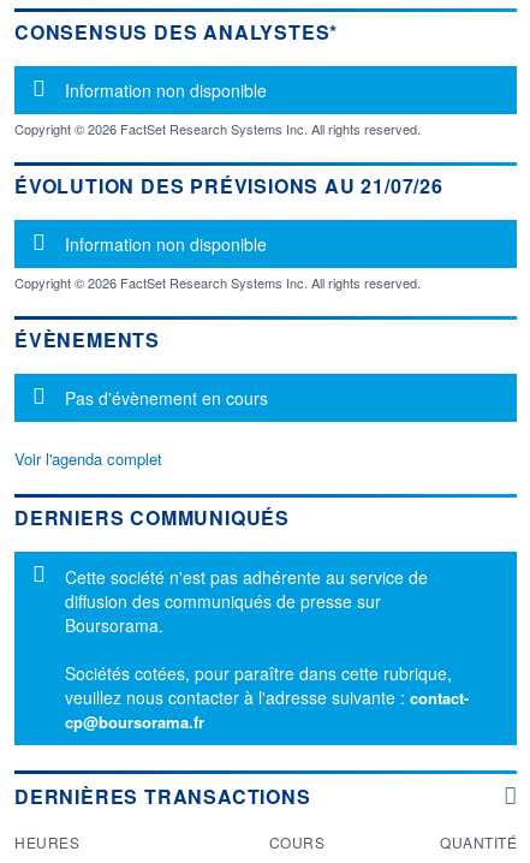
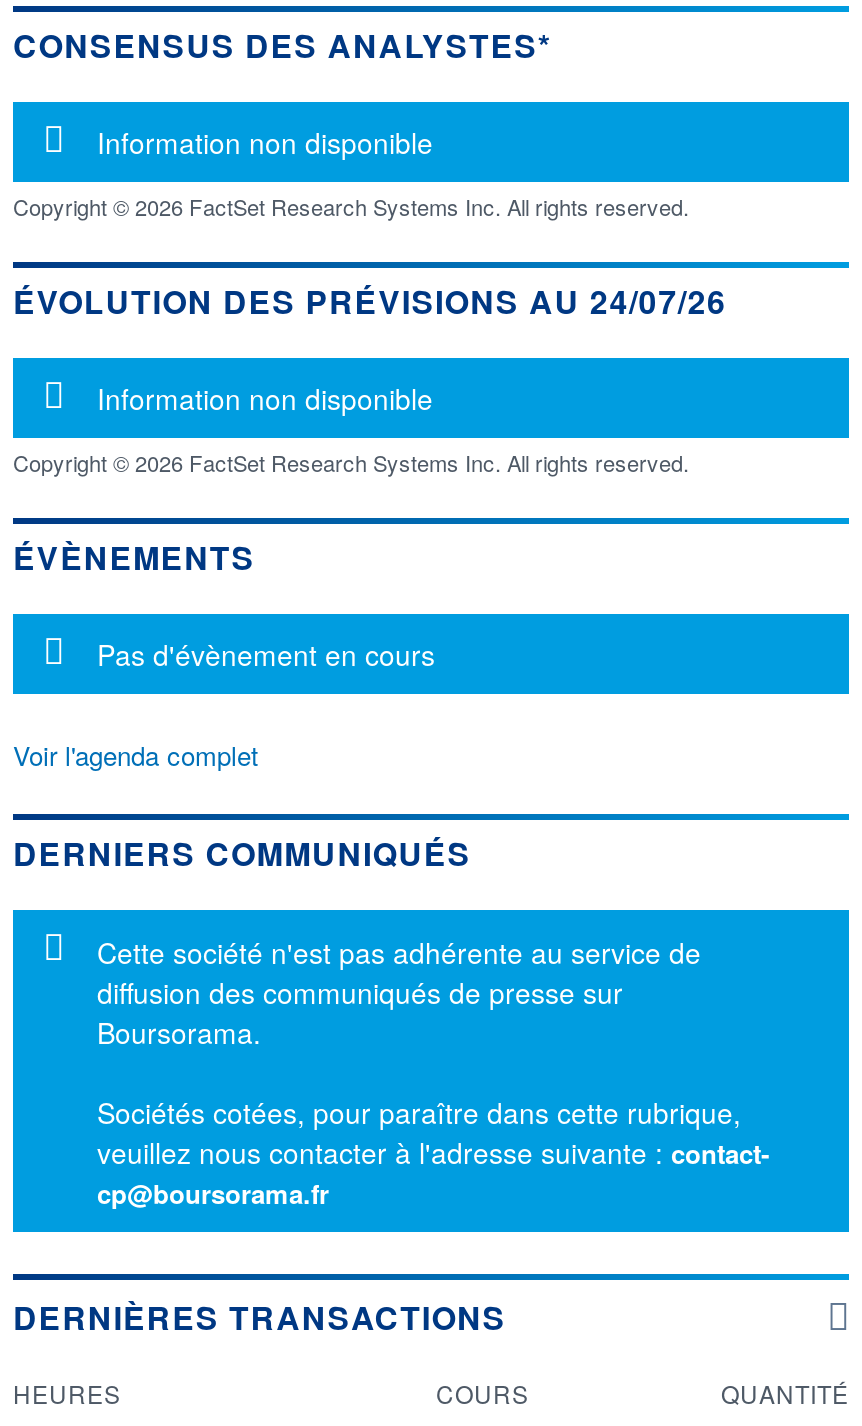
- ÉVOLUTION DES PRÉVISIONS AU 21/07/26
+ ÉVOLUTION DES PRÉVISIONS AU 24/07/26
